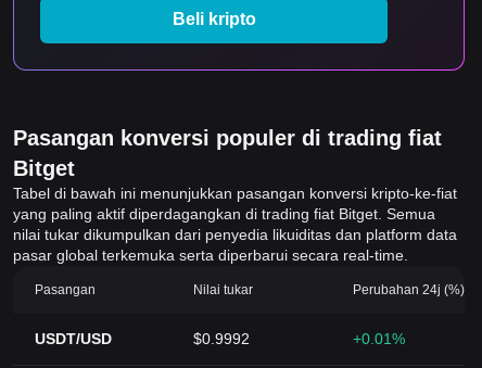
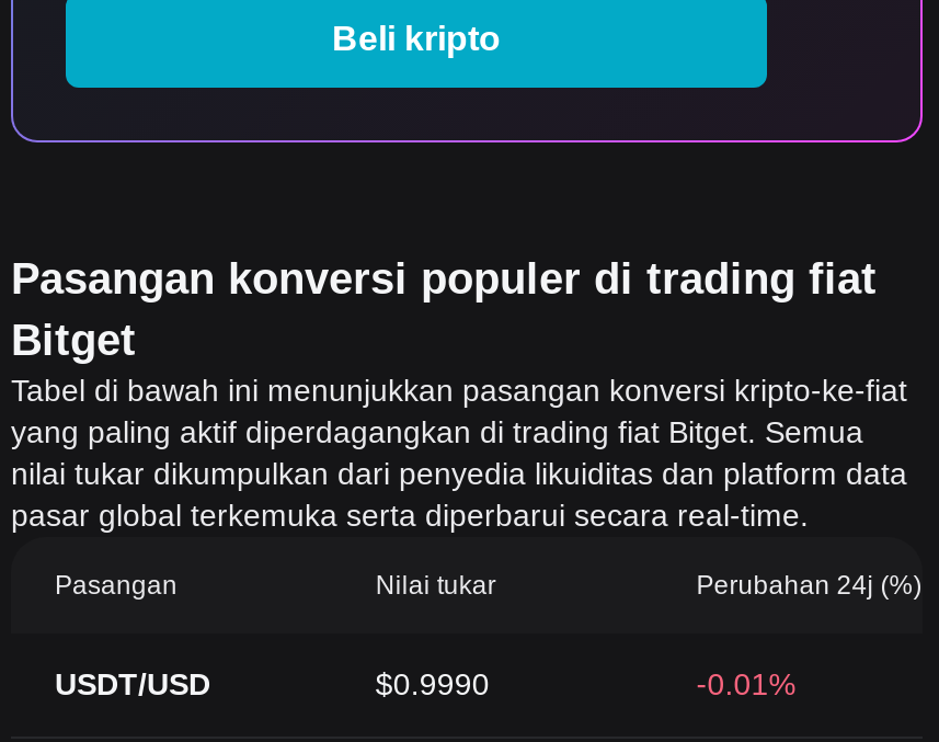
- $0.9992
+ $0.9990

- +0.01%
+ -0.01%
